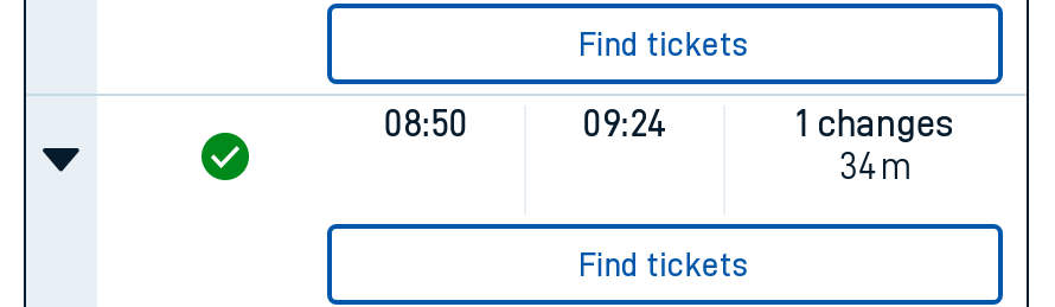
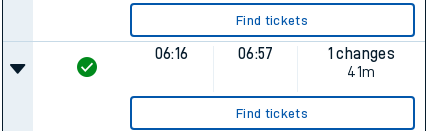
- 08:50
+ 06:16

- 09:24
+ 06:57

- 34m
+ 41m
